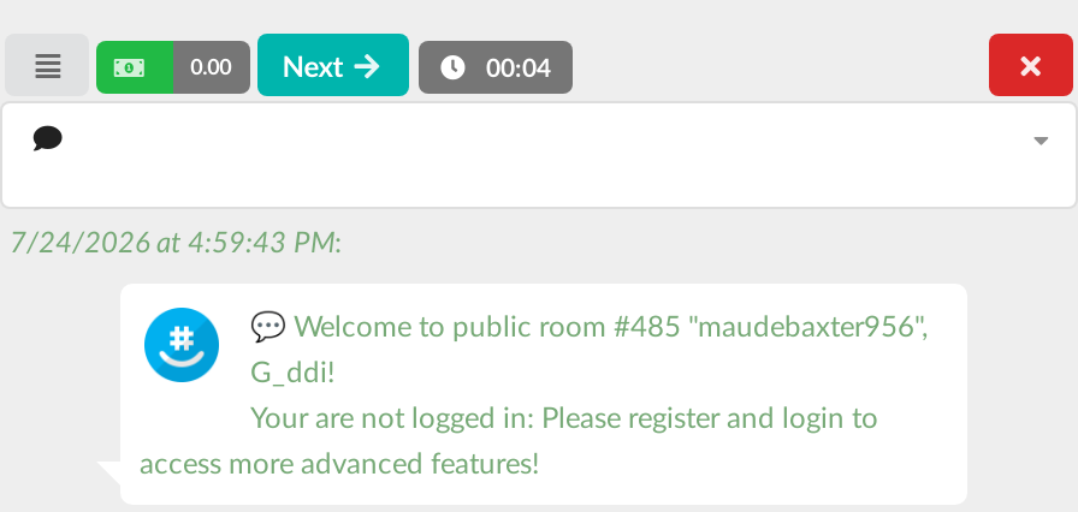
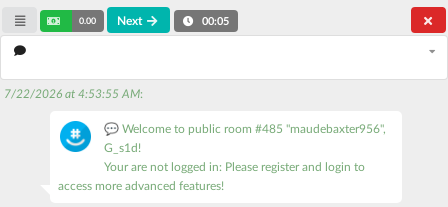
- 00:04
+ 00:05

- 7/24/2026 at 4:59:43 PM:
+ 7/22/2026 at 4:53:55 AM:

- G_ddi!
+ G_s1d!
